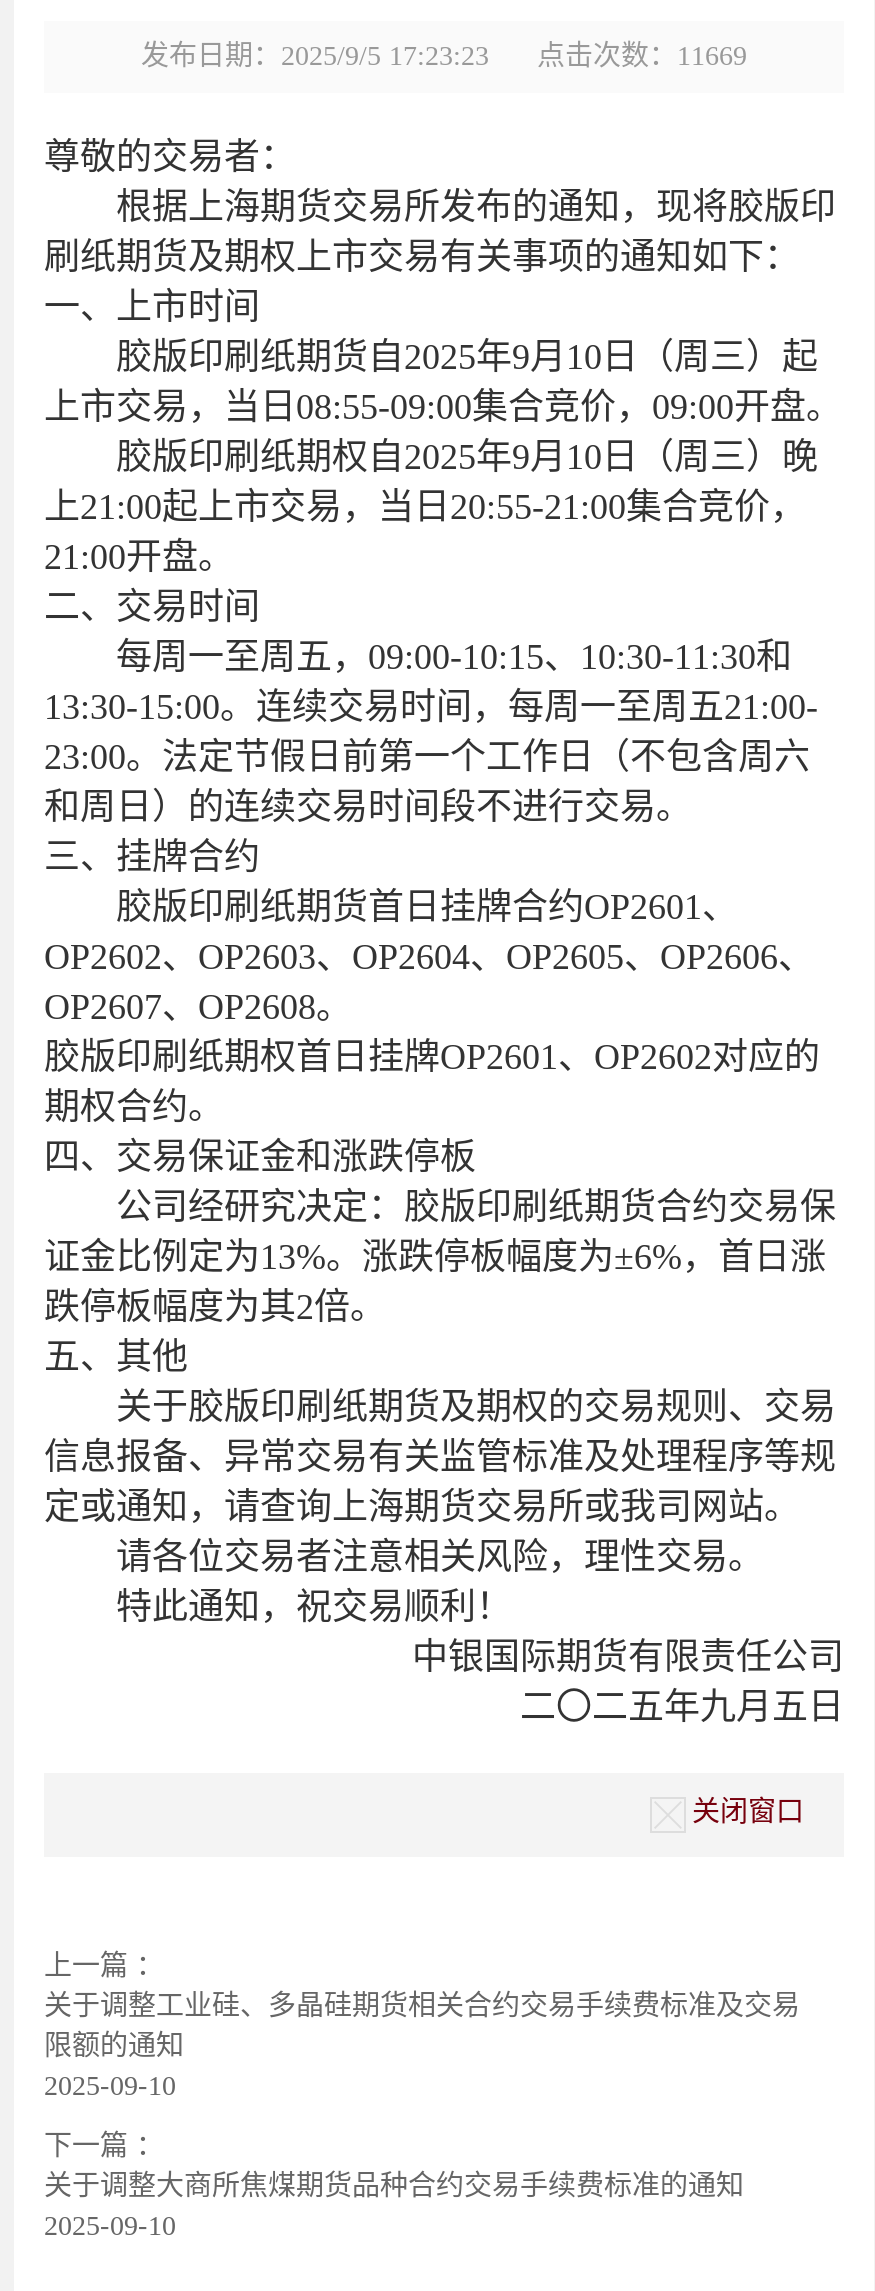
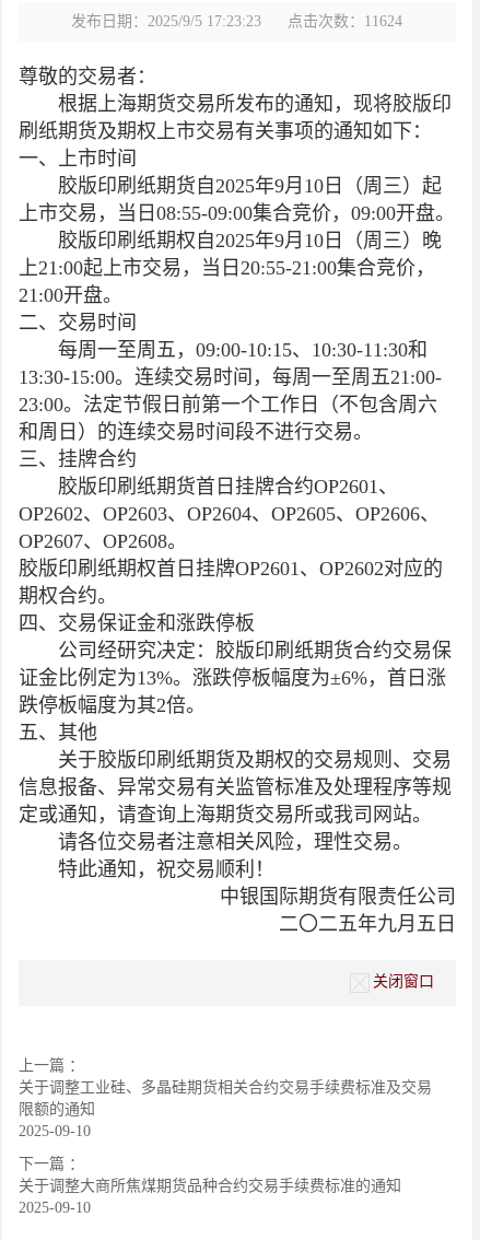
- 发布日期：2025/9/5 17:23:23 点击次数：11669
+ 发布日期：2025/9/5 17:23:23 点击次数：11624
